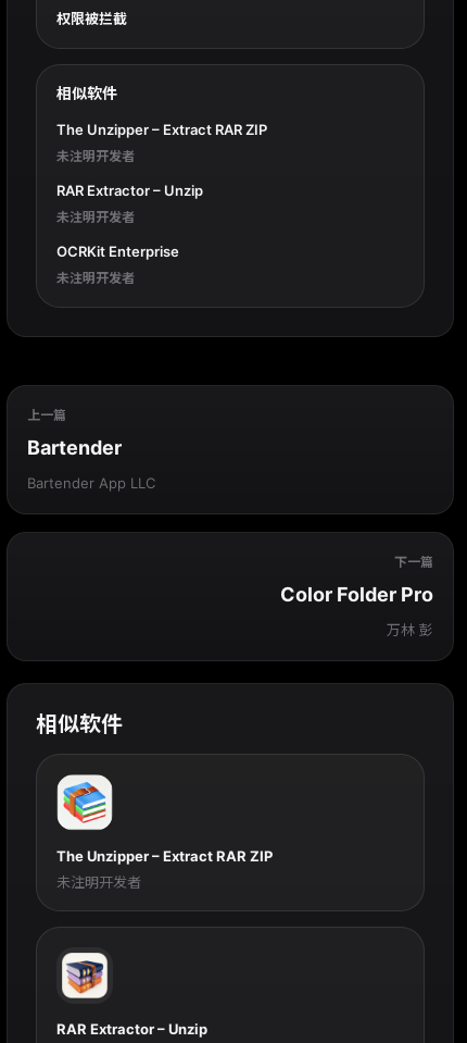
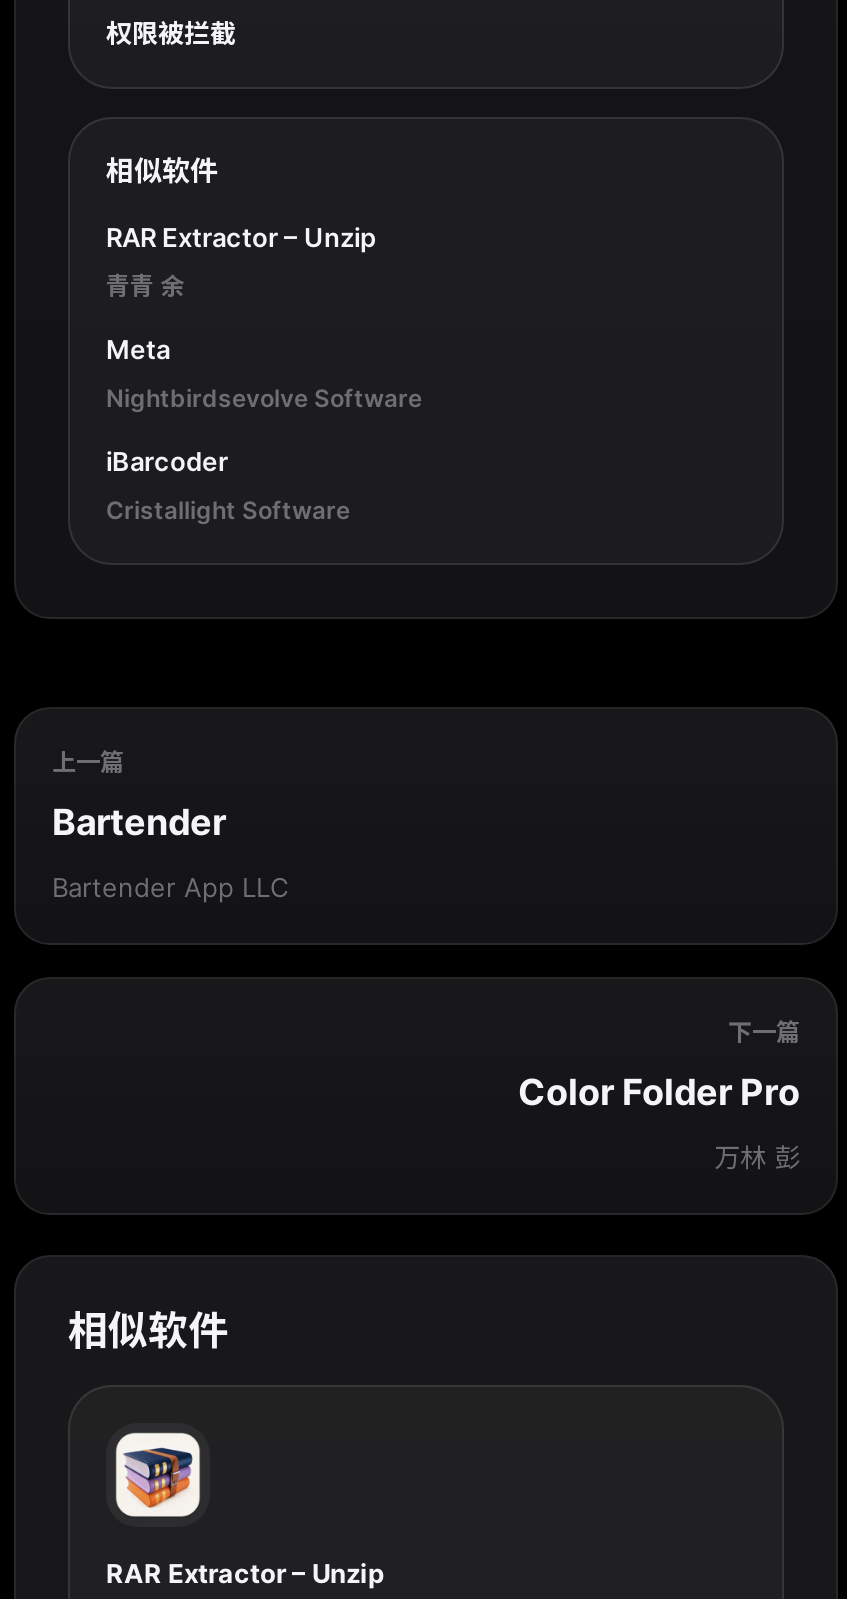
- The Unzipper – Extract RAR ZIP
- 未注明开发者

- 未注明开发者
- OCRKit Enterprise
- 未注明开发者
+ 青青 余
+ Meta
+ Nightbirdsevolve Software
+ iBarcoder
+ Cristallight Software

- [image]
- The Unzipper – Extract RAR ZIP
- 未注明开发者
